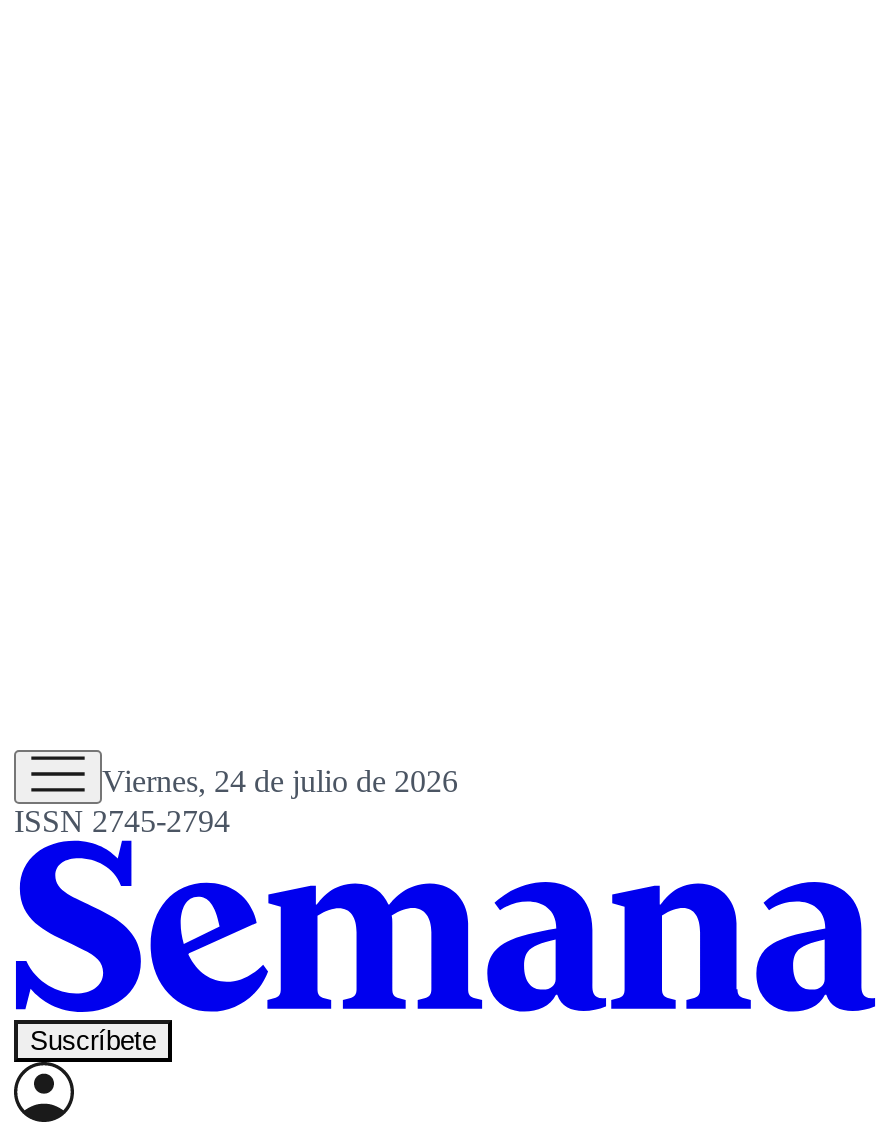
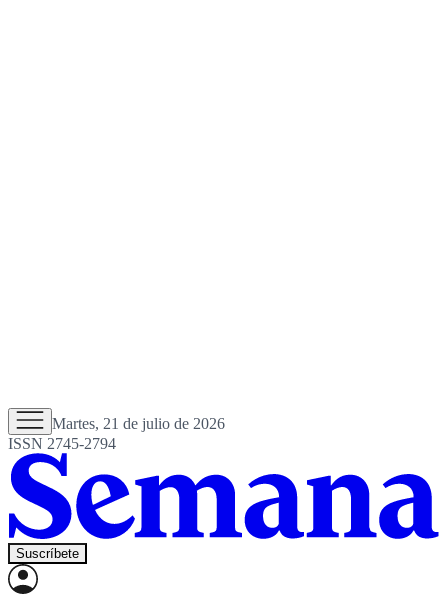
- Viernes, 24 de julio de 2026
+ Martes, 21 de julio de 2026
